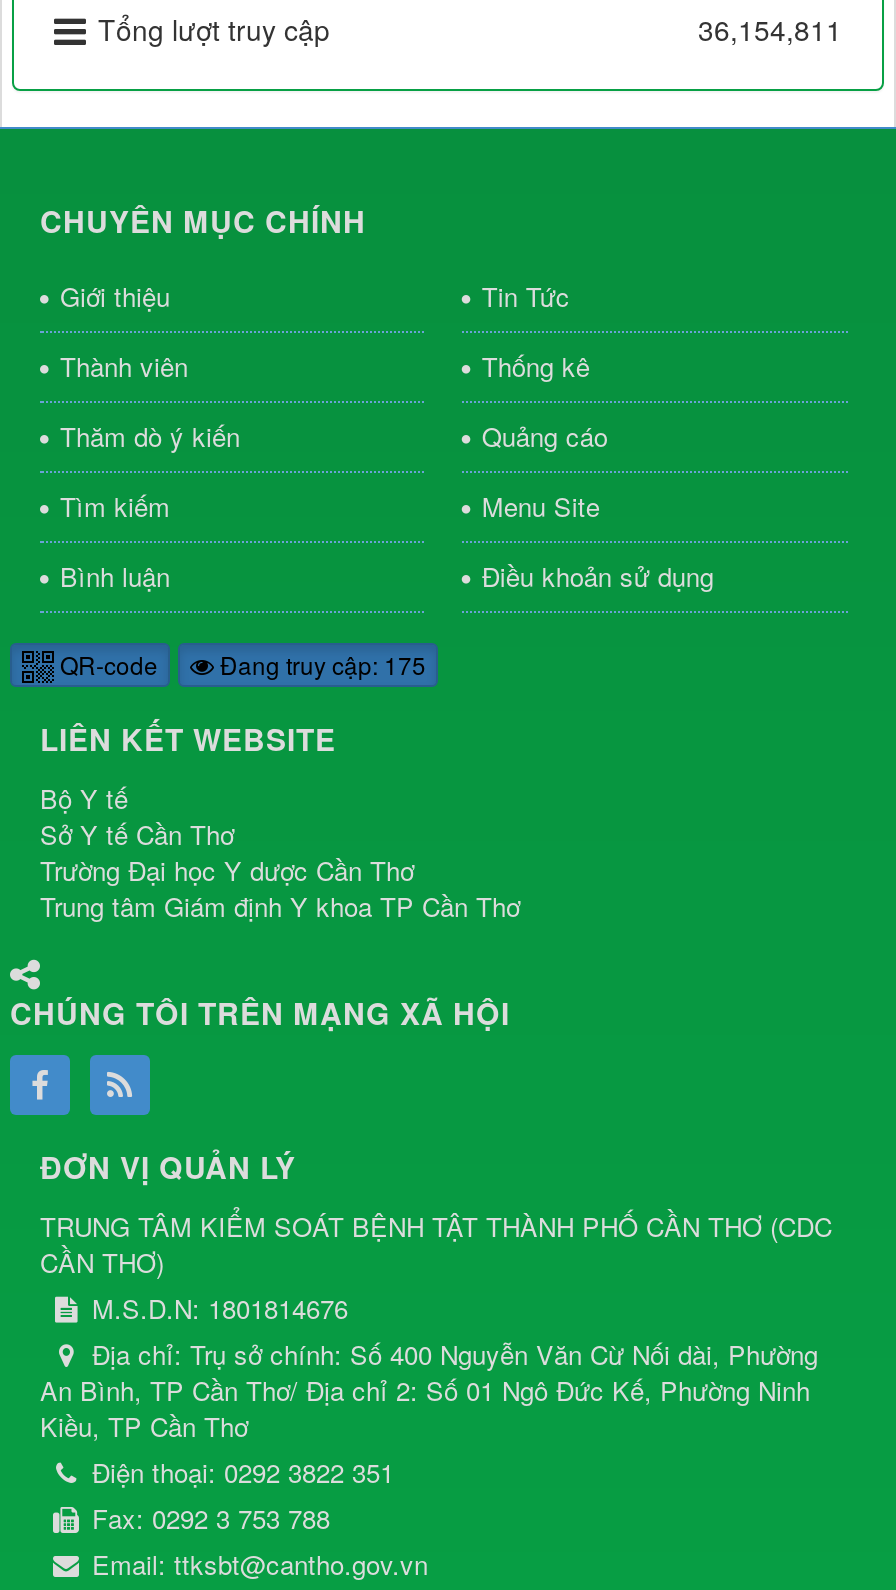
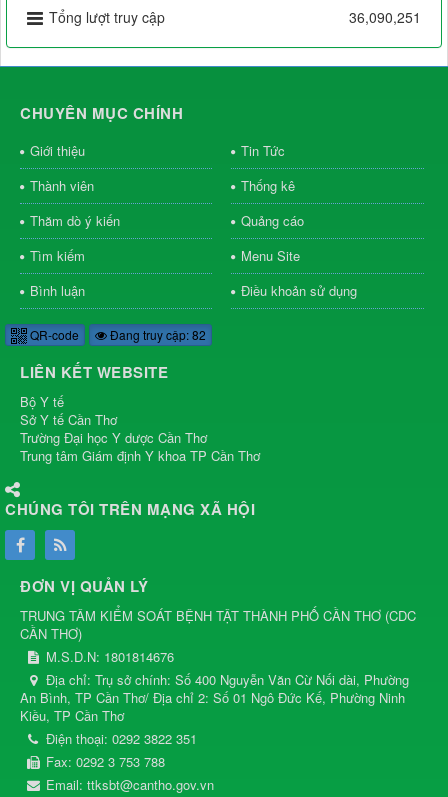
- 36,154,811
+ 36,090,251

- QR-code Đang truy cập: 175
+ QR-code Đang truy cập: 82
